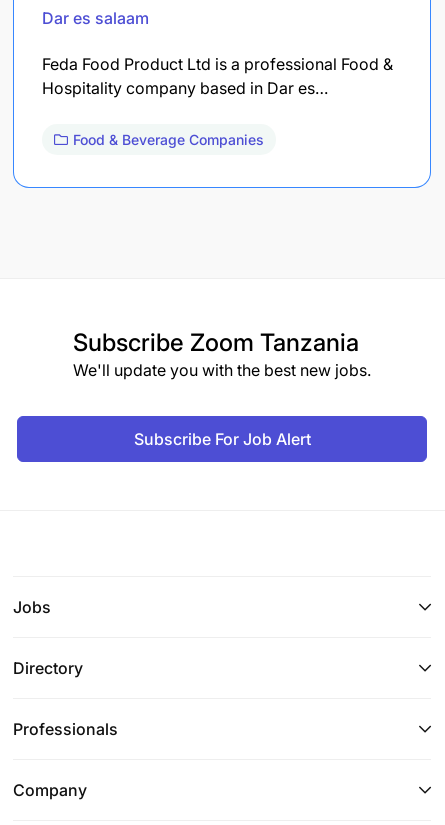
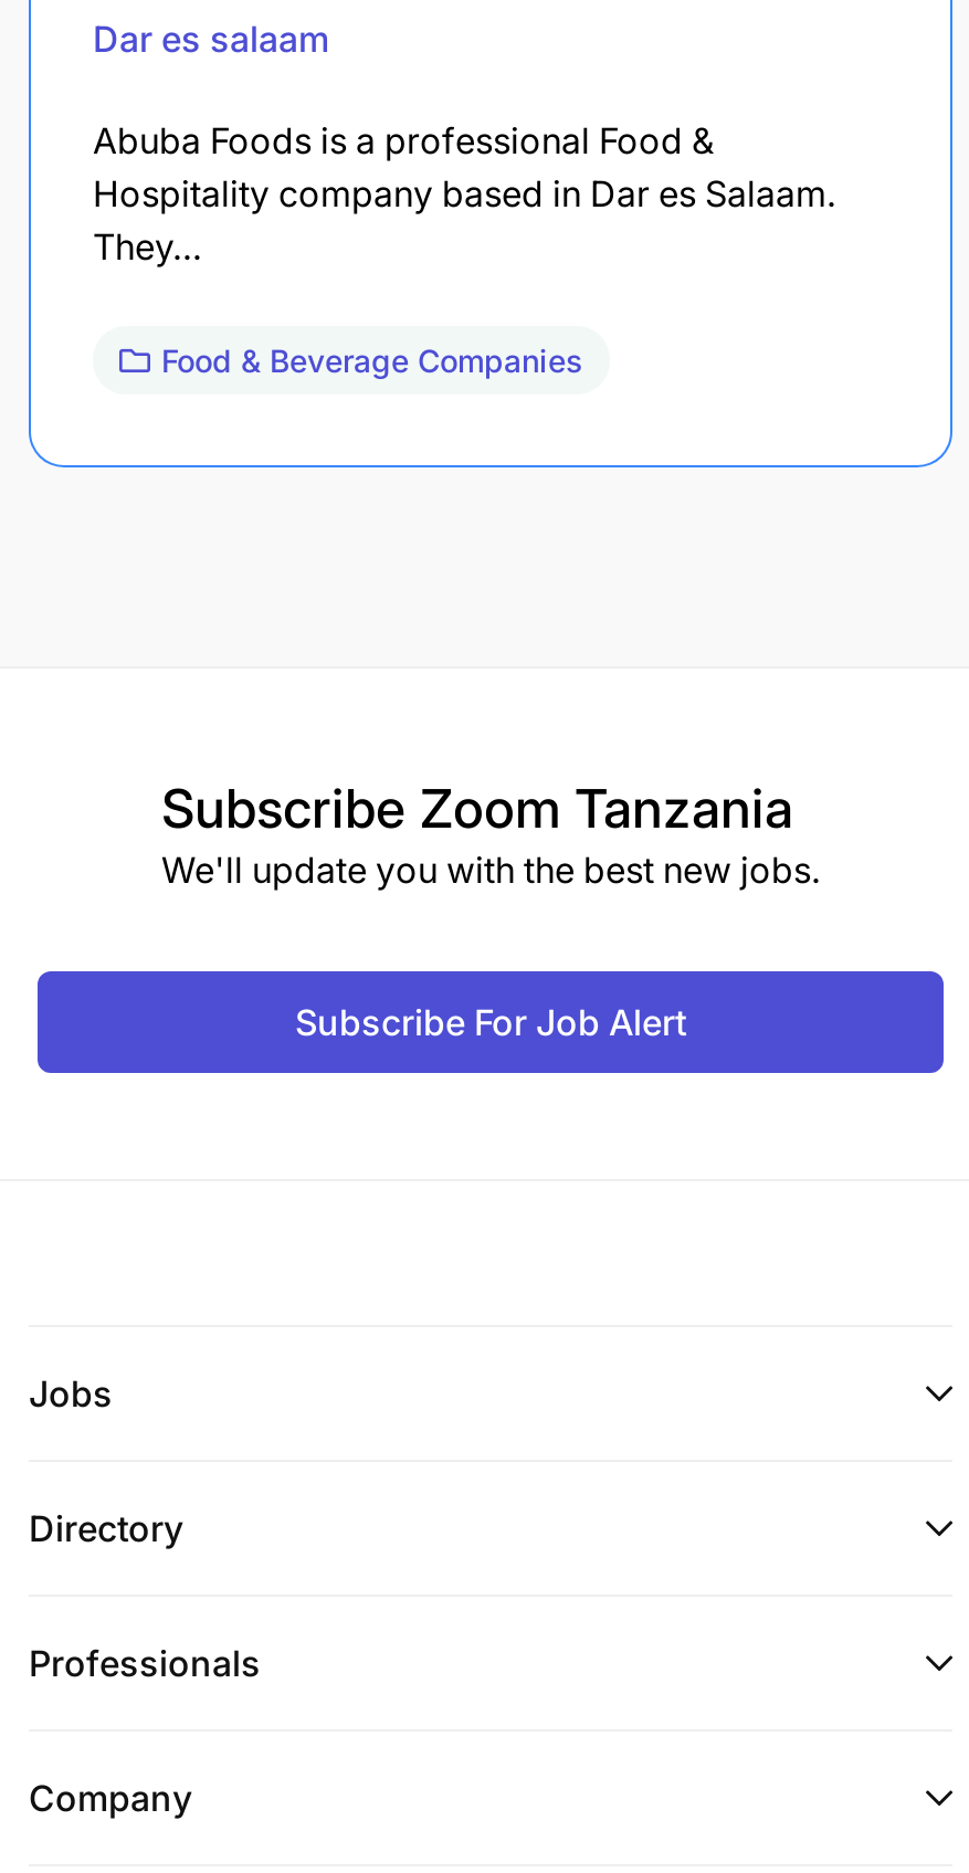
- Feda Food Product Ltd is a professional Food &
- Hospitality company based in Dar es…
+ Abuba Foods is a professional Food &
+ Hospitality company based in Dar es Salaam.
+ They…
